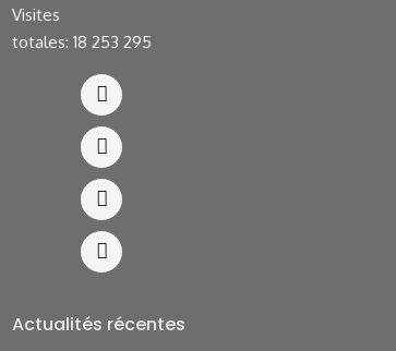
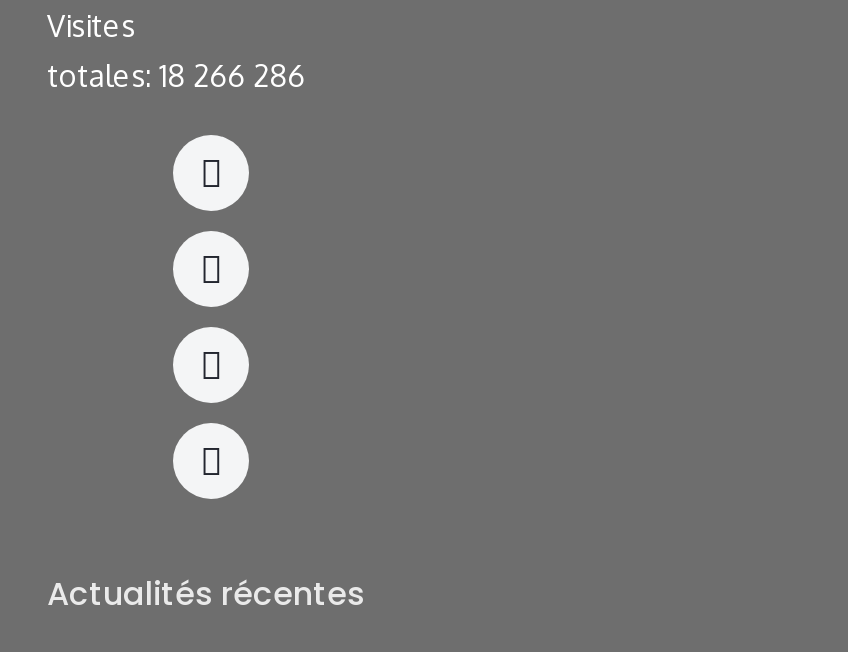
- totales: 18 253 295
+ totales: 18 266 286
